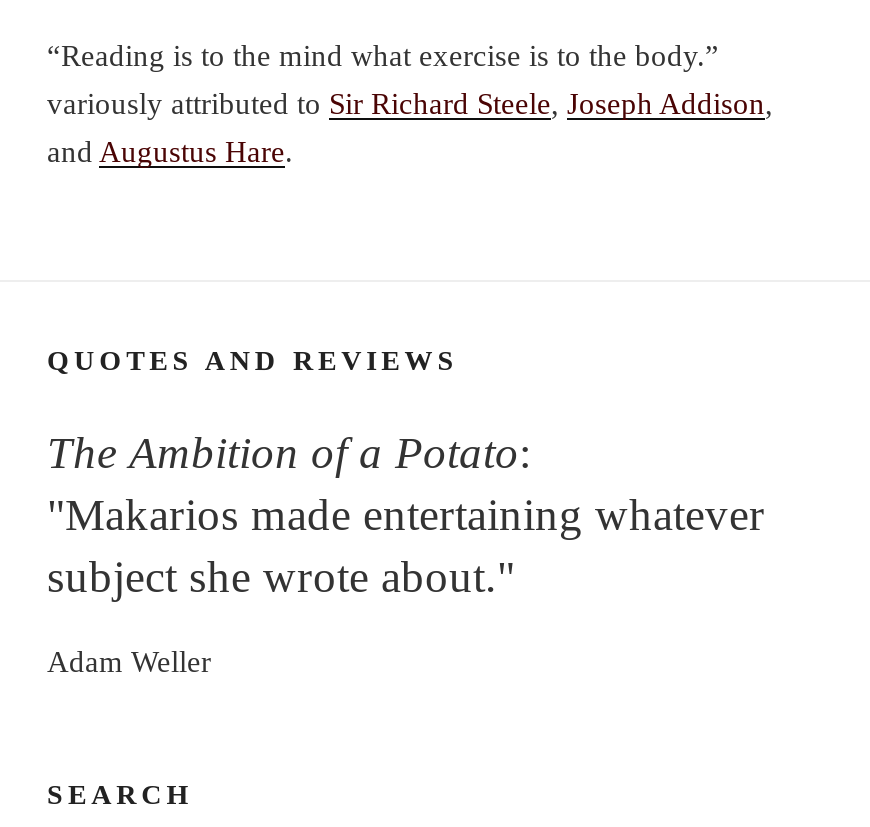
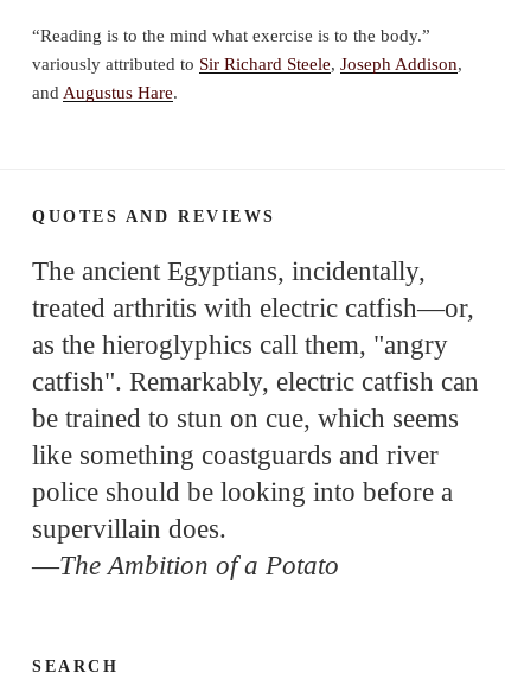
- The Ambition of a Potato:
- "Makarios made entertaining whatever
- subject she wrote about."
- Adam Weller
+ The ancient Egyptians, incidentally,
+ treated arthritis with electric catfish—or,
+ as the hieroglyphics call them, "angry
+ catfish". Remarkably, electric catfish can
+ be trained to stun on cue, which seems
+ like something coastguards and river
+ police should be looking into before a
+ supervillain does.
+ —The Ambition of a Potato
